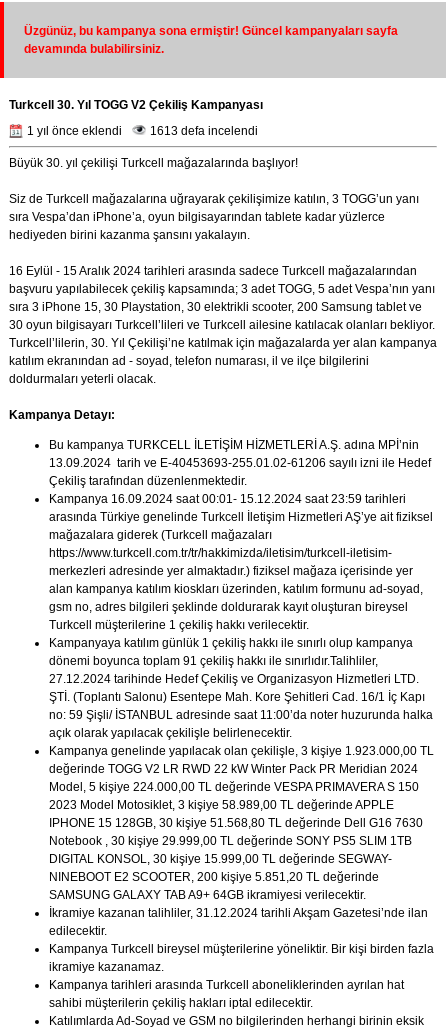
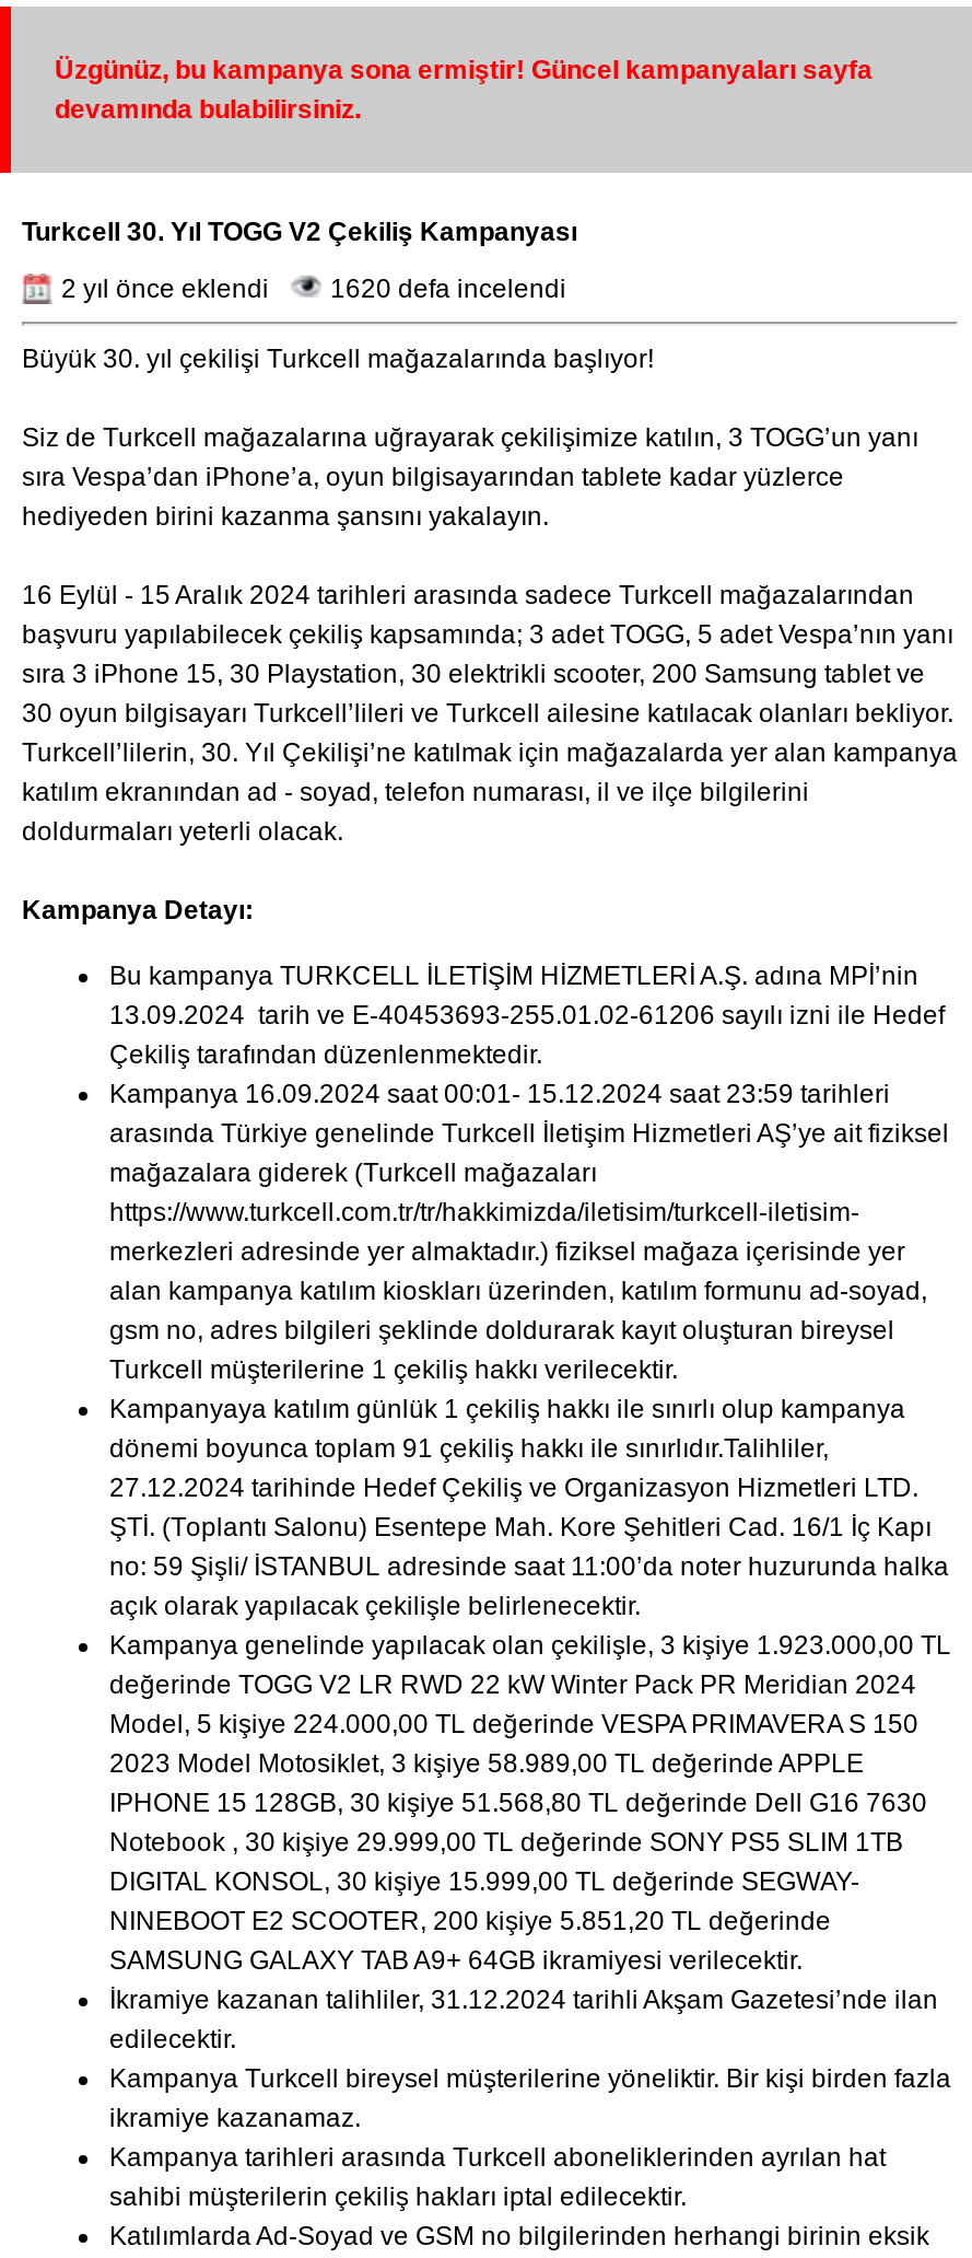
- 1 yıl önce eklendi
+ 2 yıl önce eklendi

- 1613 defa incelendi
+ 1620 defa incelendi
